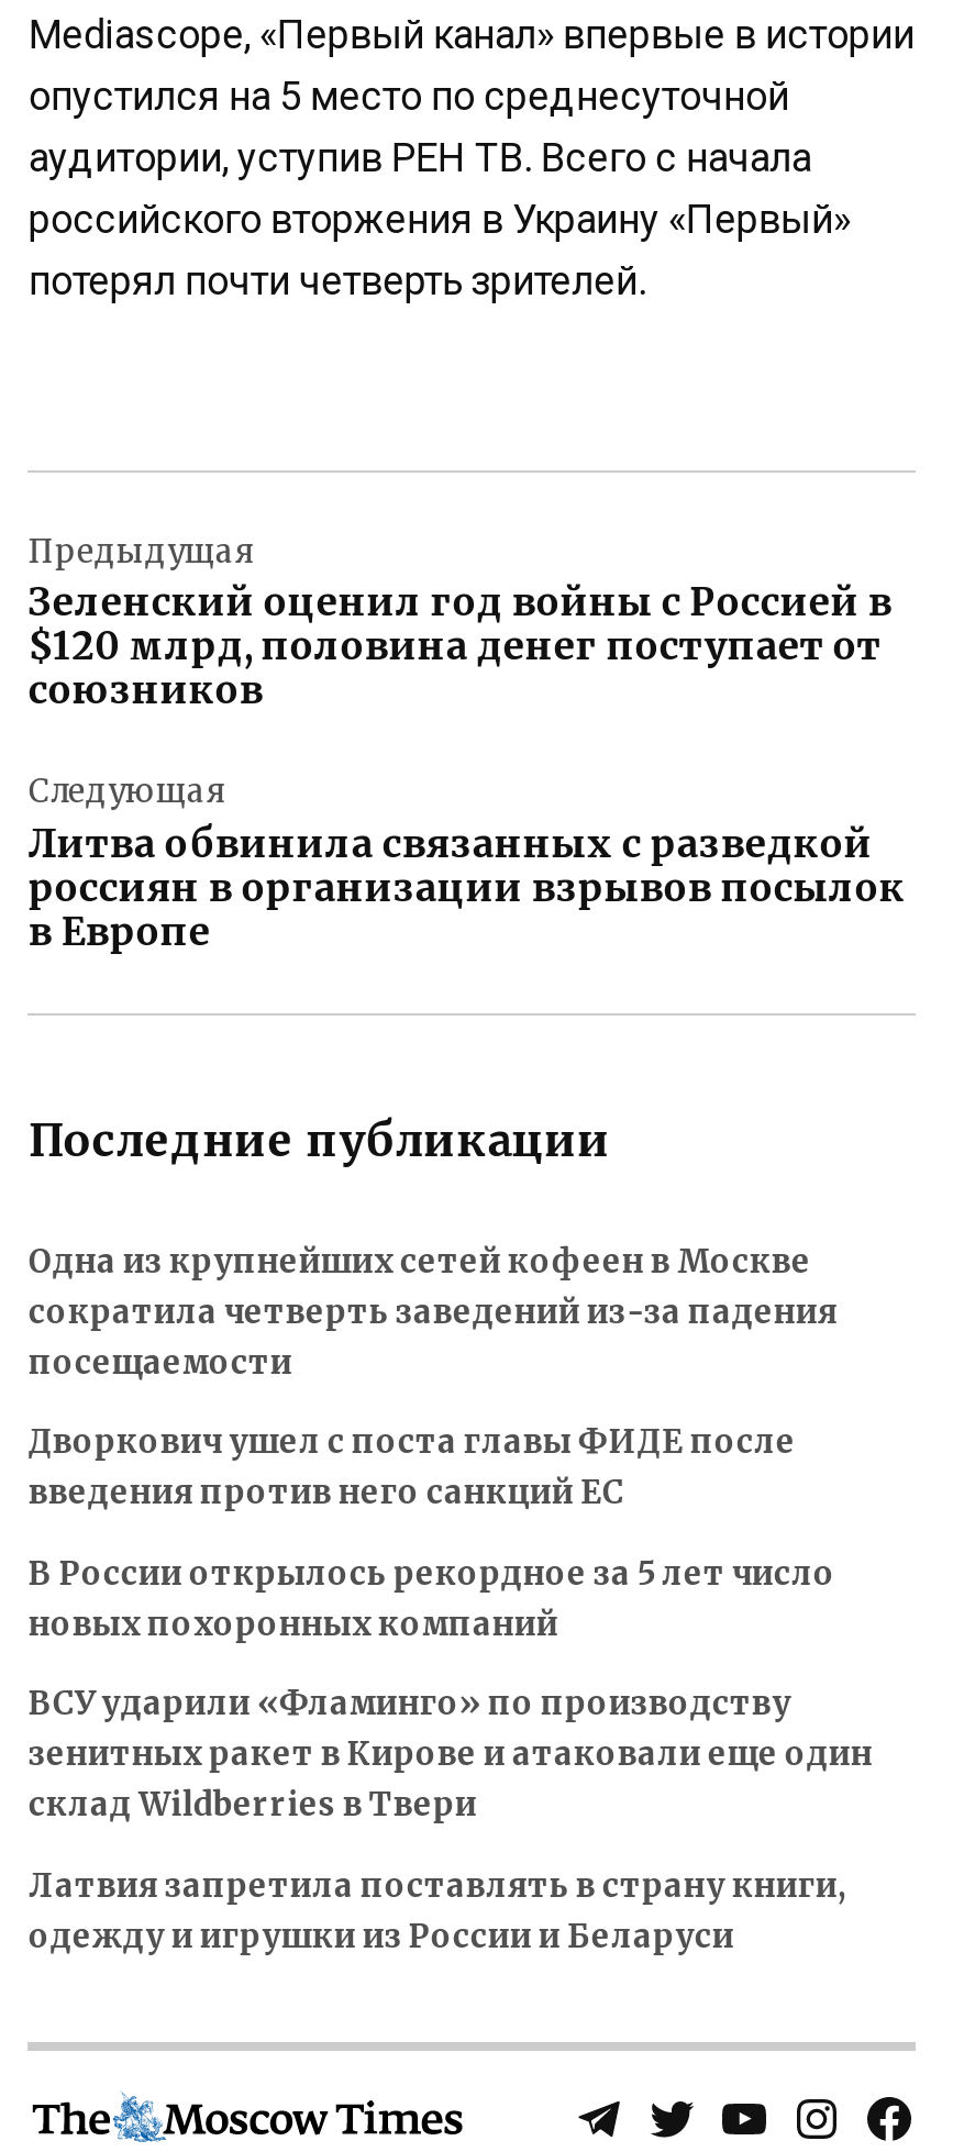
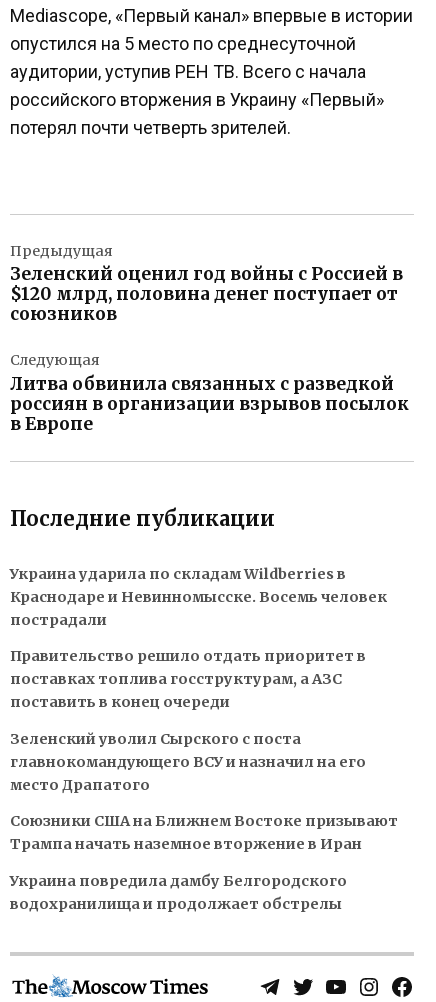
- Одна из крупнейших сетей кофеен в Москве
- сократила четверть заведений из-за падения
- посещаемости
+ Украина ударила по складам Wildberries в
+ Краснодаре и Невинномысске. Восемь человек
+ пострадали

- Дворкович ушел с поста главы ФИДЕ после
- введения против него санкций ЕС
+ Правительство решило отдать приоритет в
+ поставках топлива госструктурам, а АЗС
+ поставить в конец очереди

- В России открылось рекордное за 5 лет число
- новых похоронных компаний
+ Зеленский уволил Сырского с поста
+ главнокомандующего ВСУ и назначил на его
+ место Драпатого

- ВСУ ударили «Фламинго» по производству
- зенитных ракет в Кирове и атаковали еще один
- склад Wildberries в Твери
+ Союзники США на Ближнем Востоке призывают
+ Трампа начать наземное вторжение в Иран

- Латвия запретила поставлять в страну книги,
- одежду и игрушки из России и Беларуси
+ Украина повредила дамбу Белгородского
+ водохранилища и продолжает обстрелы
